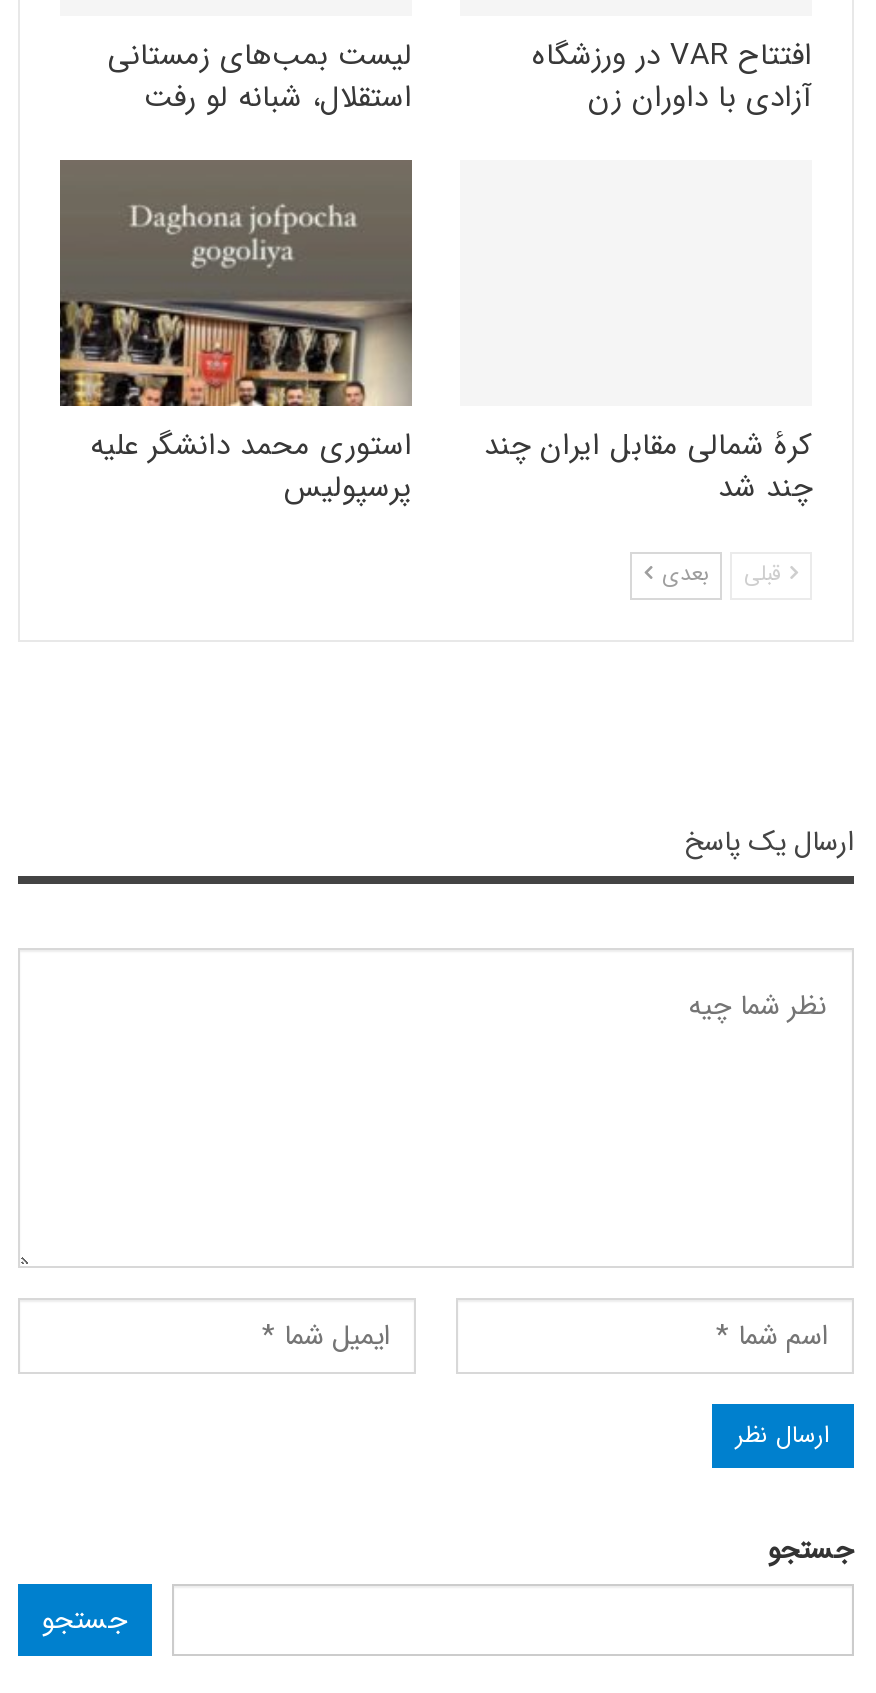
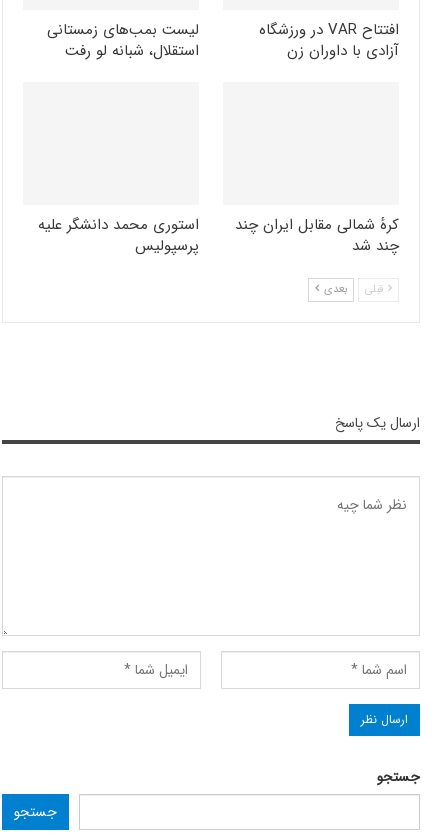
- [image]
